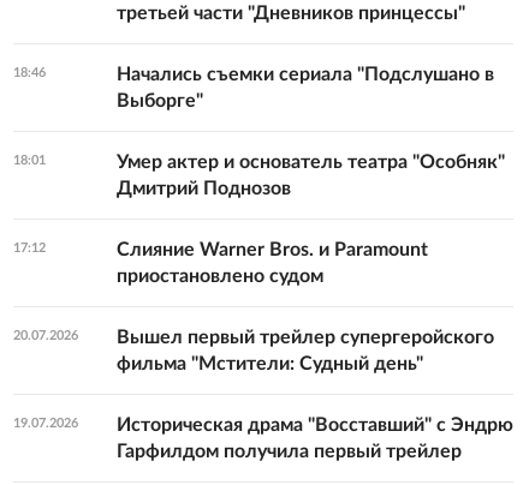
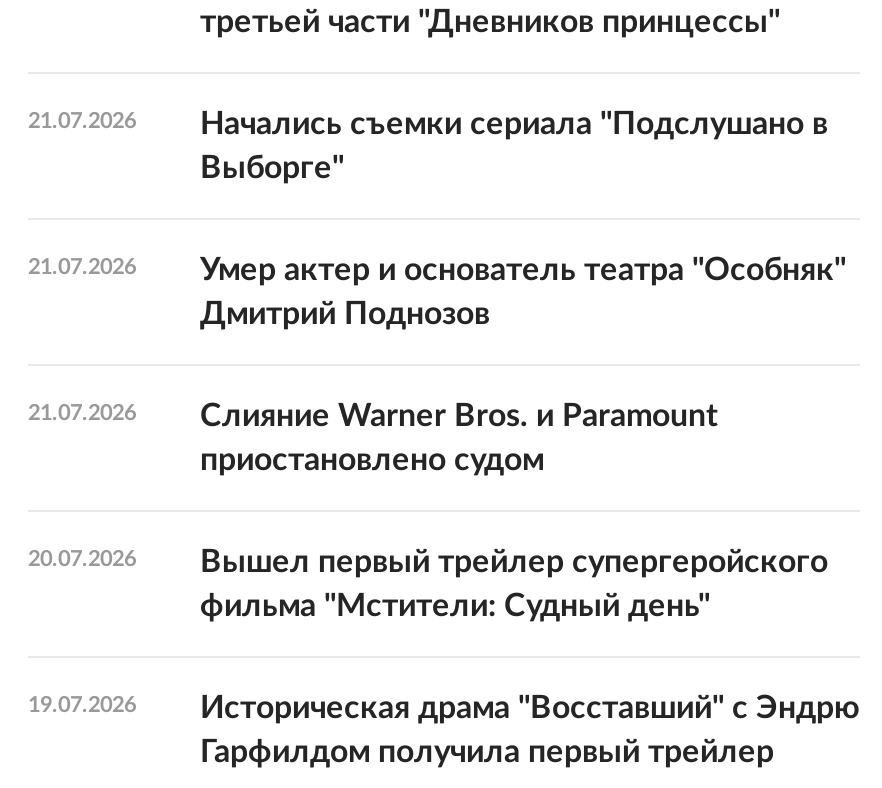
- 18:46
+ 21.07.2026

- 18:01
+ 21.07.2026

- 17:12
+ 21.07.2026
